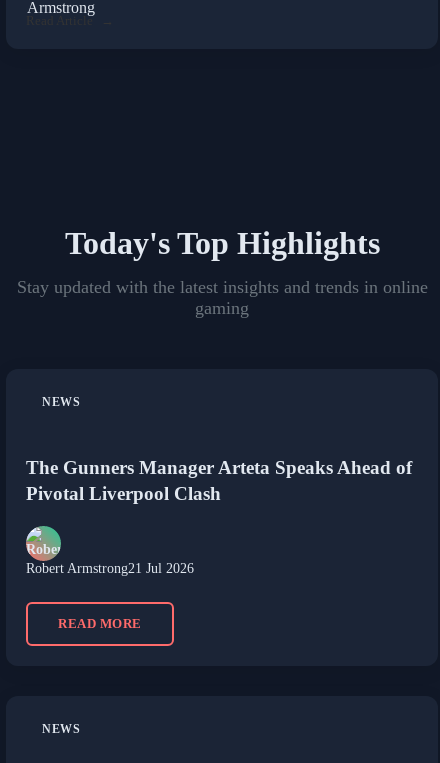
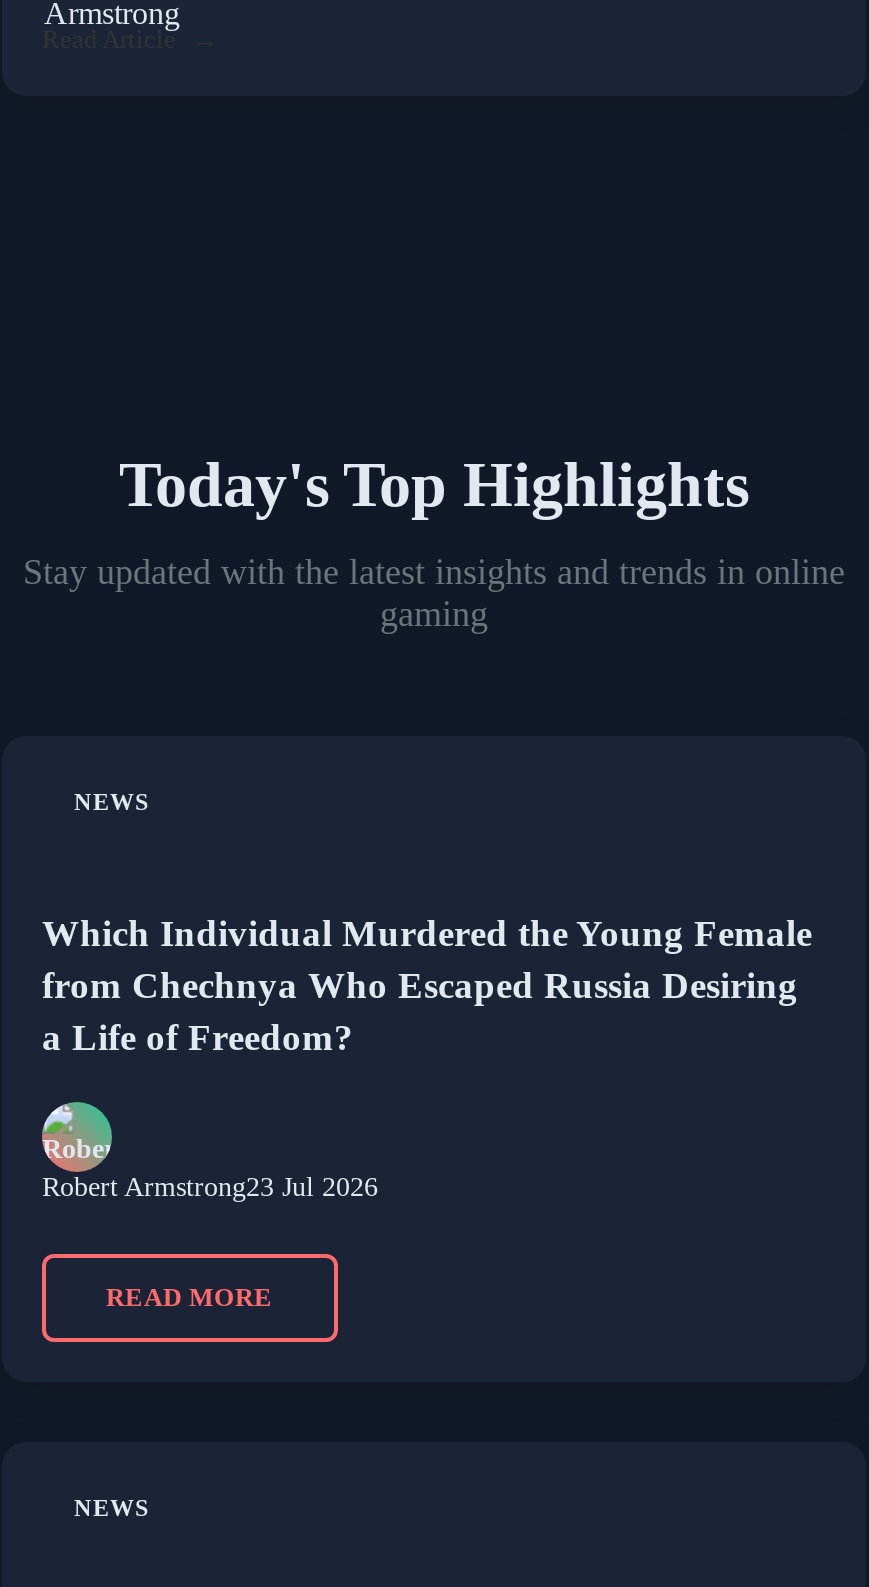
- The Gunners Manager Arteta Speaks Ahead of
- Pivotal Liverpool Clash
+ Which Individual Murdered the Young Female
+ from Chechnya Who Escaped Russia Desiring
+ a Life of Freedom?

- Robert Armstrong21 Jul 2026
+ Robert Armstrong23 Jul 2026
